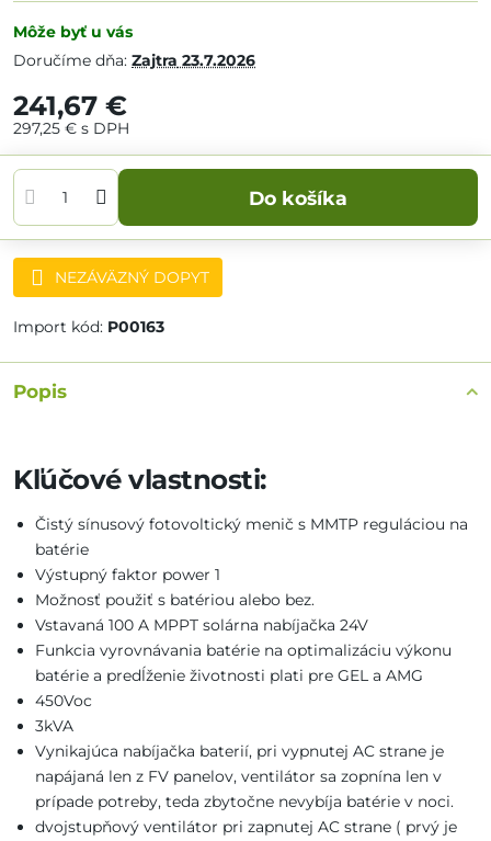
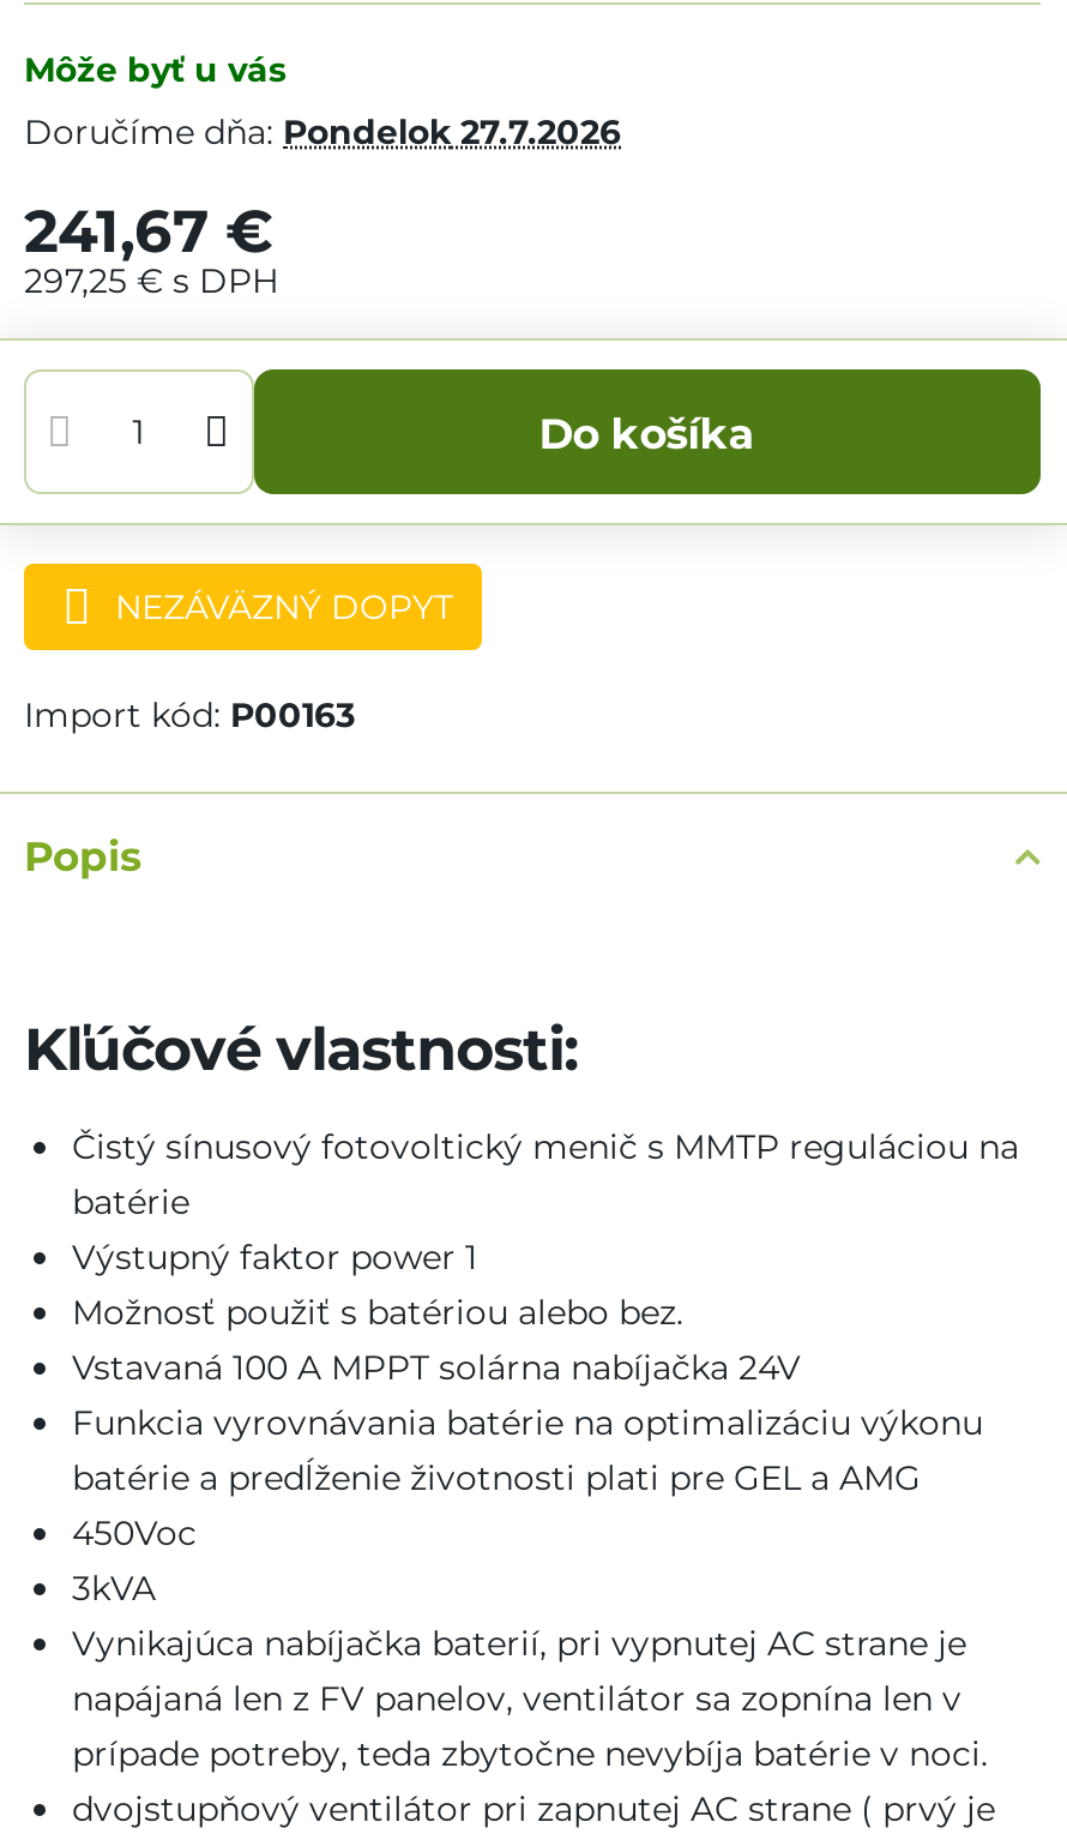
- Doručíme dňa: Zajtra 23.7.2026
+ Doručíme dňa: Pondelok 27.7.2026
